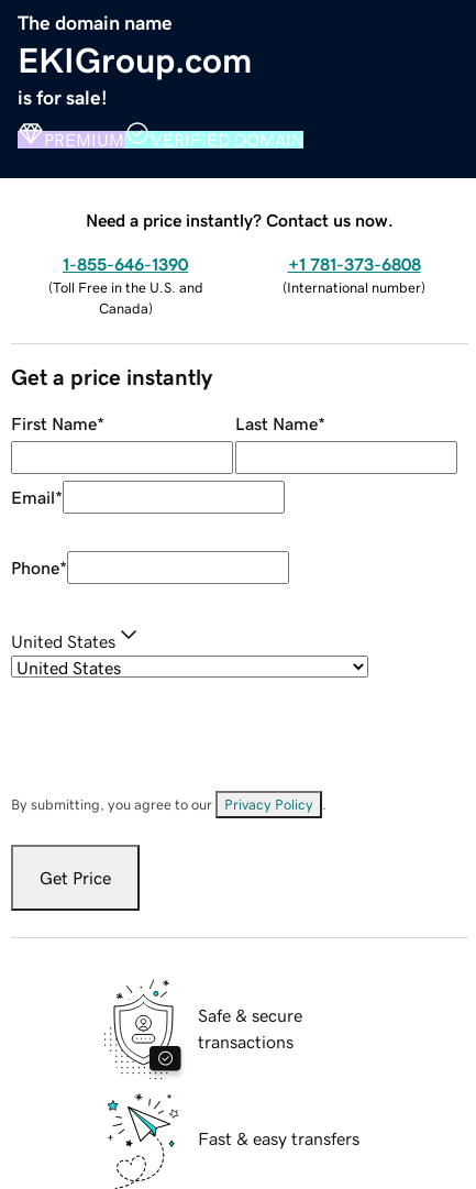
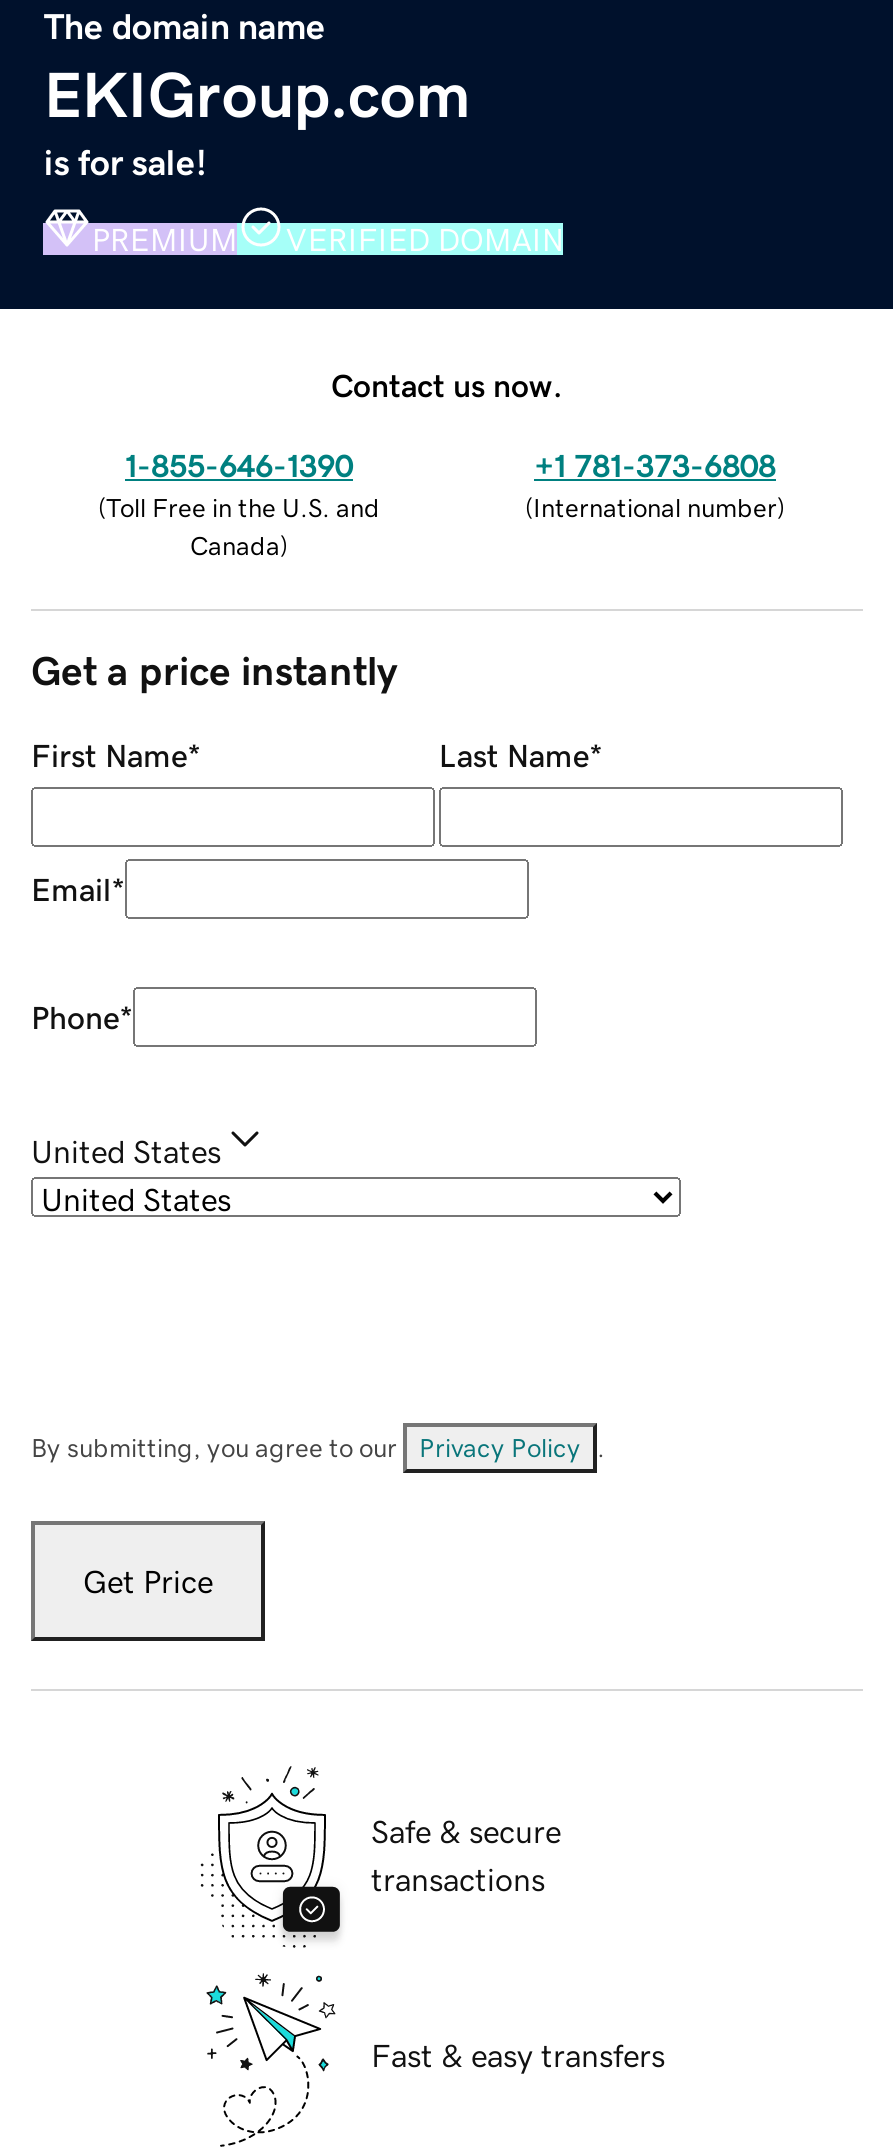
- Need a price instantly? Contact us now.
+ Contact us now.
